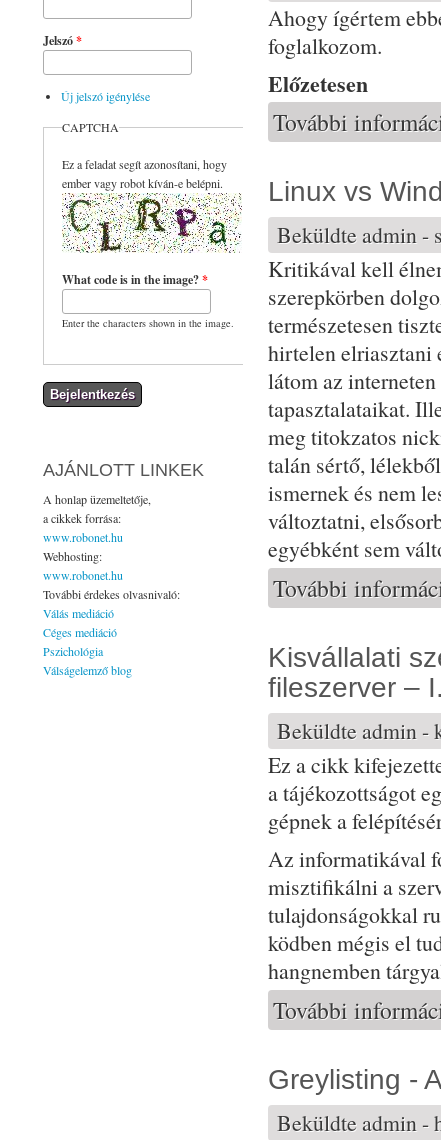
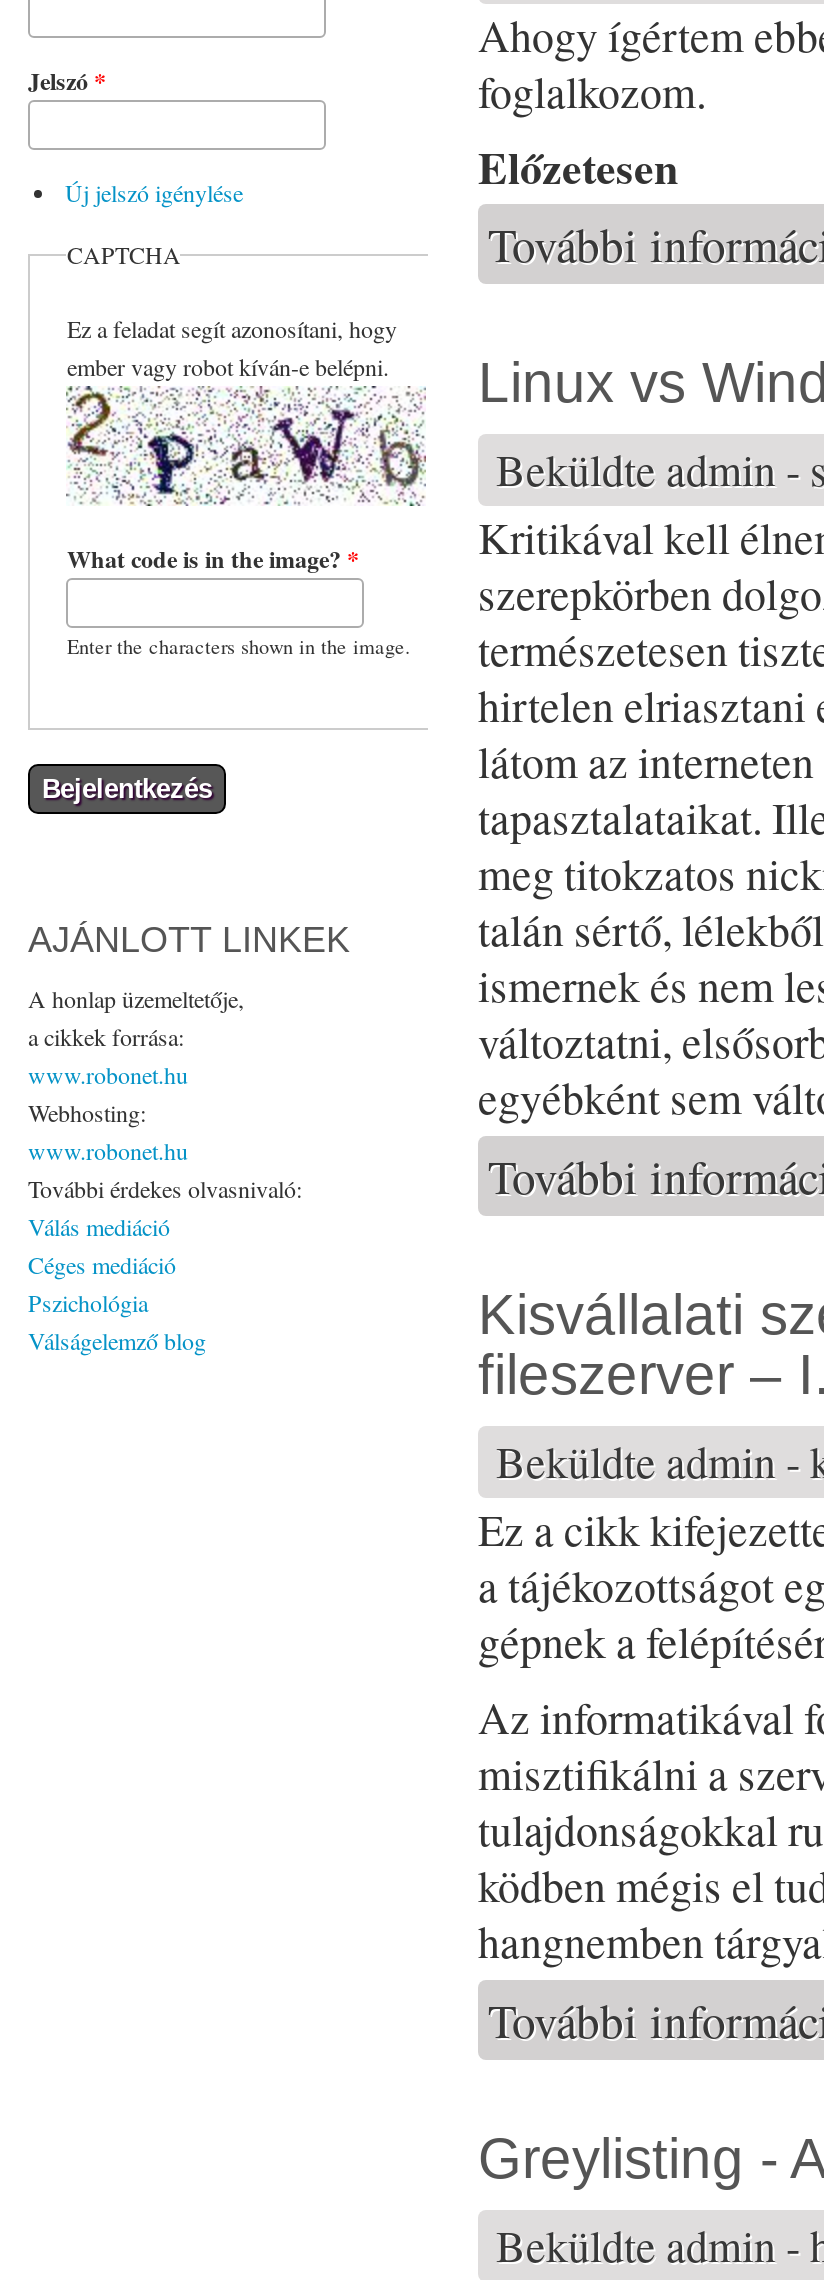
- [image]
+ [image]
